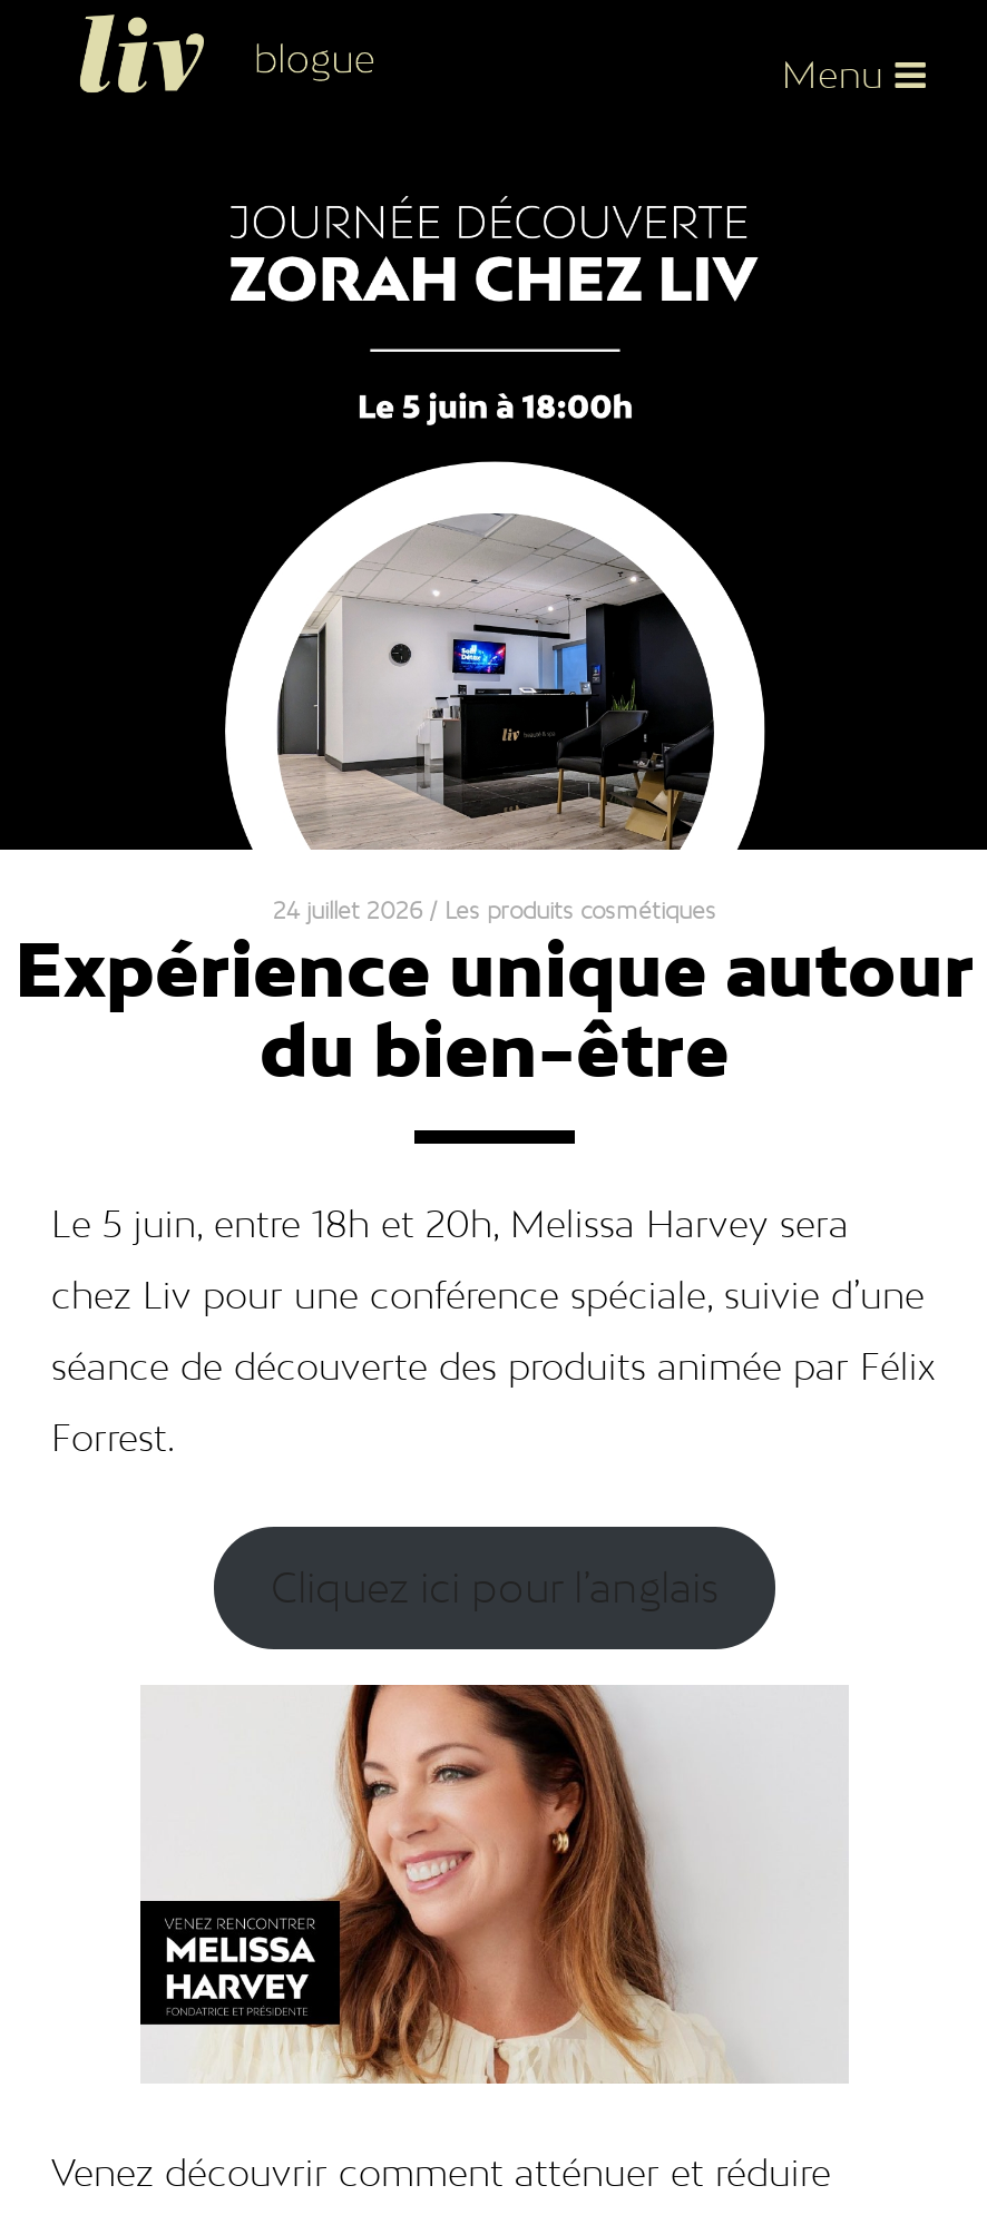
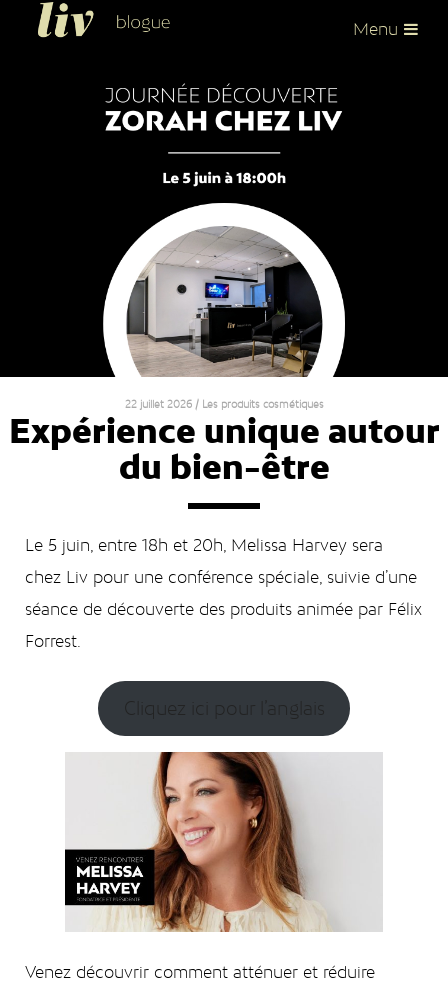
- 24 juillet 2026 / Les produits cosmétiques
+ 22 juillet 2026 / Les produits cosmétiques
